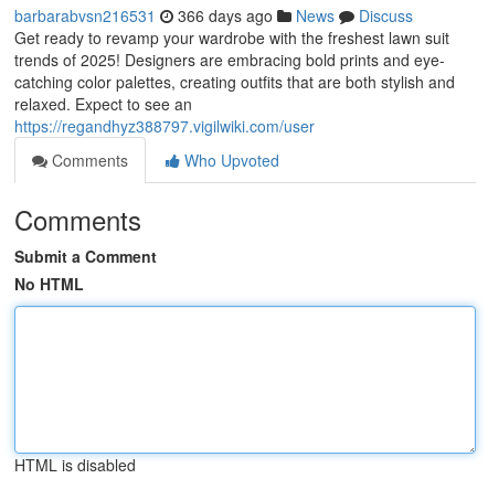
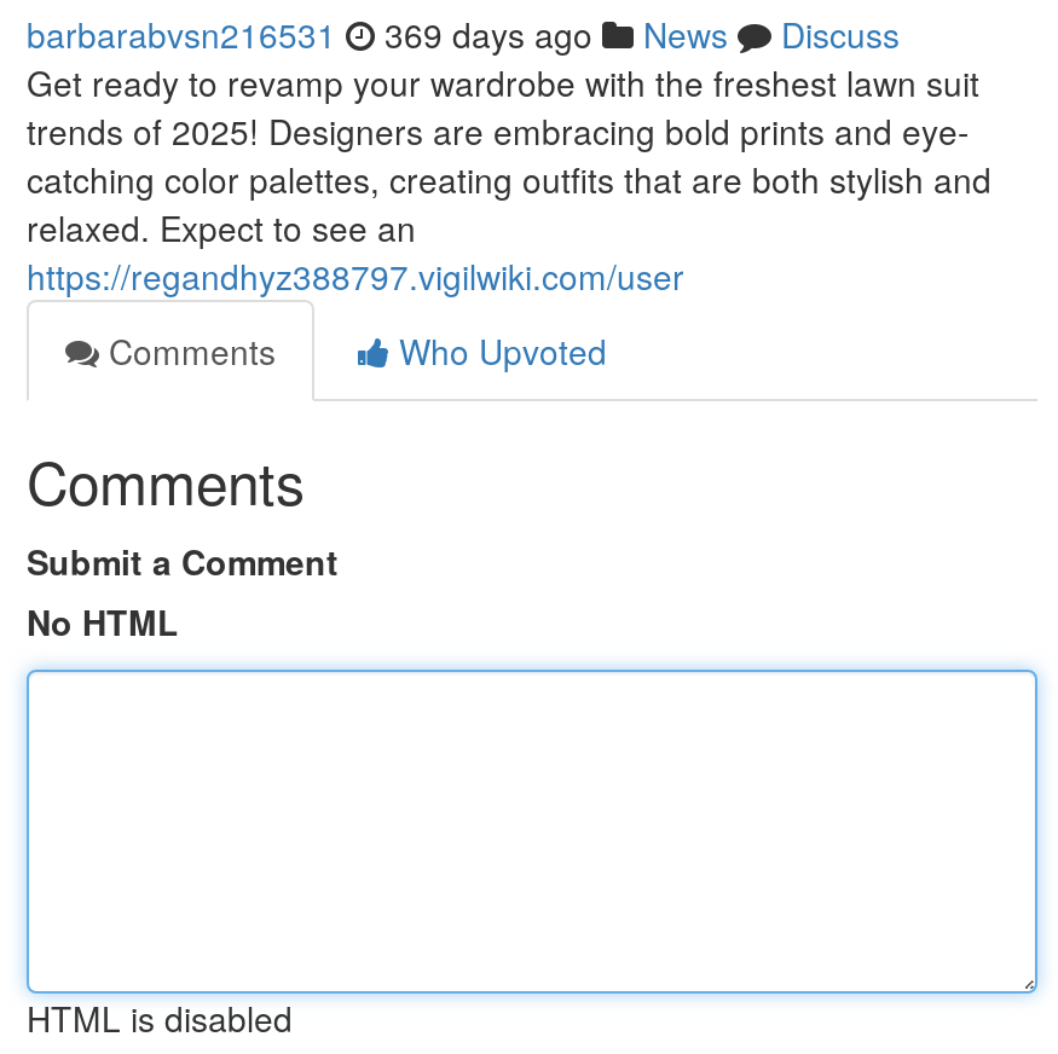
- barbarabvsn216531 366 days ago News Discuss
+ barbarabvsn216531 369 days ago News Discuss
